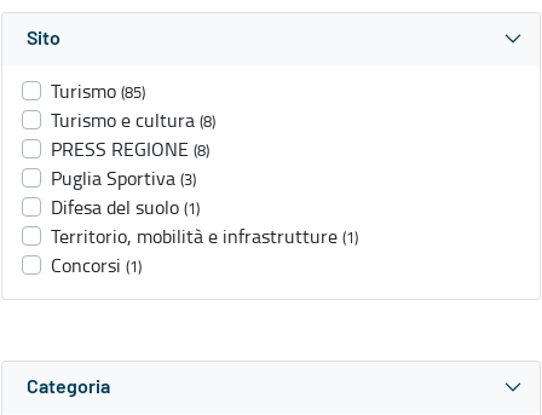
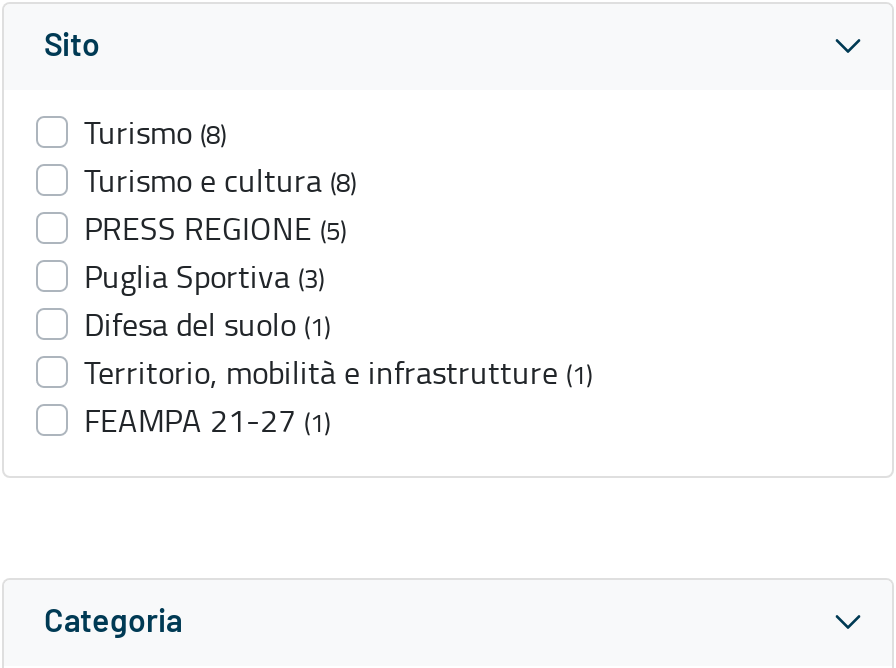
- Turismo (85)
+ Turismo (8)

- PRESS REGIONE (8)
+ PRESS REGIONE (5)

- Concorsi (1)
+ FEAMPA 21-27 (1)
